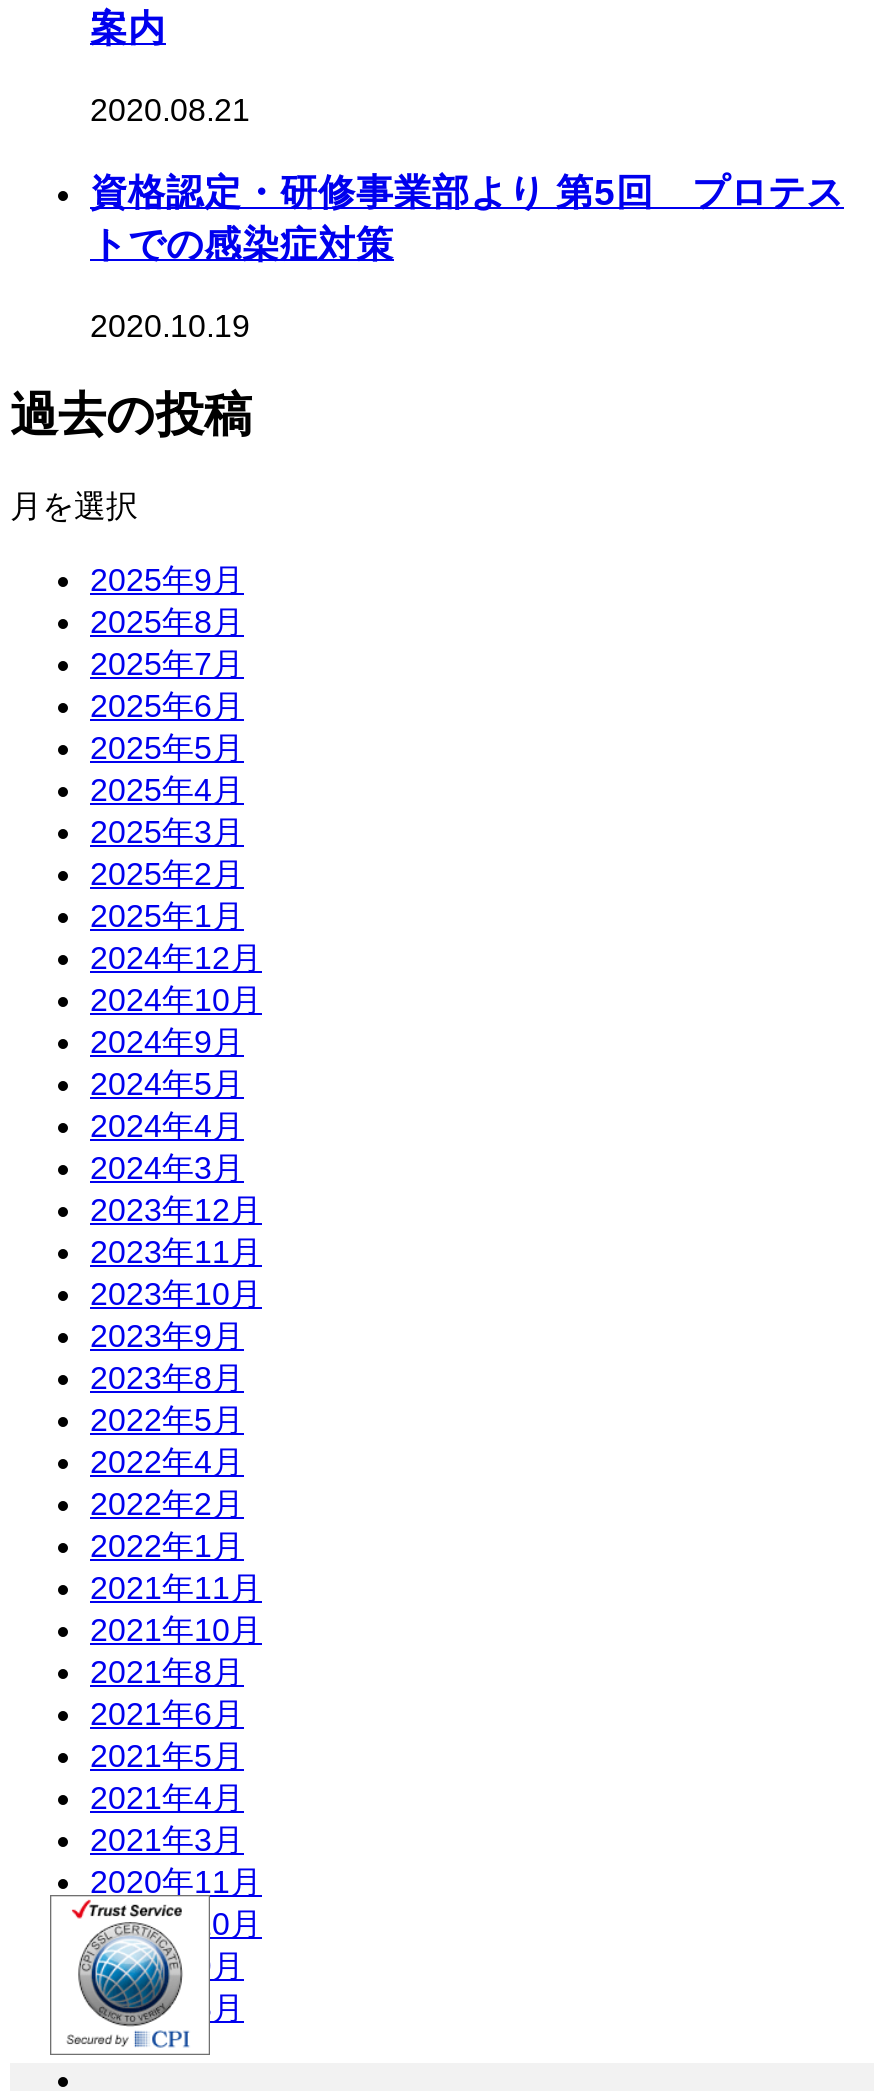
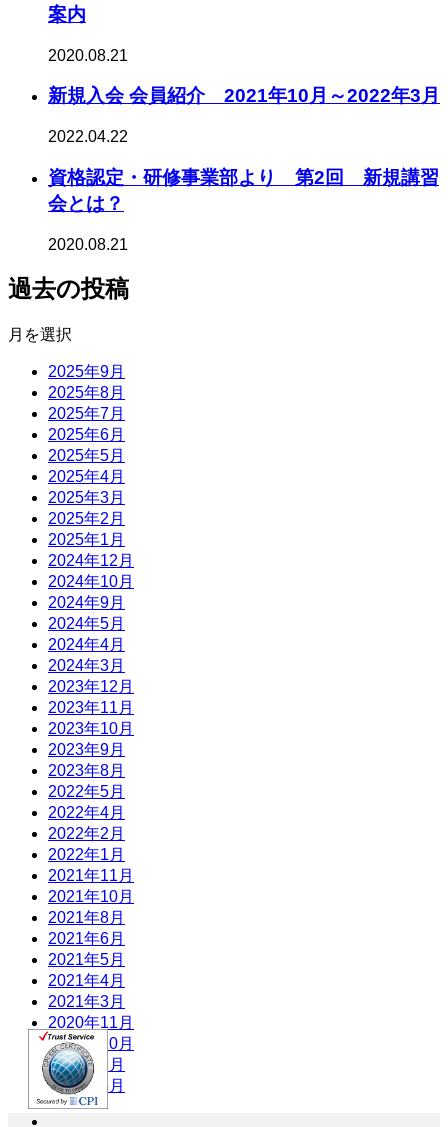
- 資格認定・研修事業部より 第5回 プロテス
- トでの感染症対策
- 2020.10.19
+ 新規入会 会員紹介 2021年10月～2022年3月
+ 2022.04.22
+ 資格認定・研修事業部より 第2回 新規講習
+ 会とは？
+ 2020.08.21
